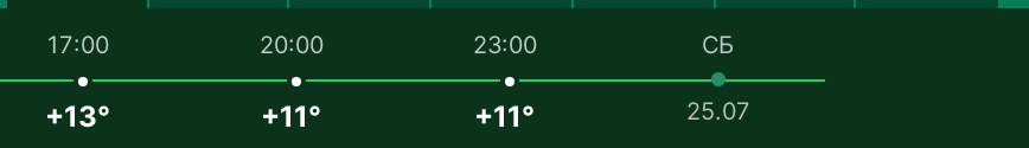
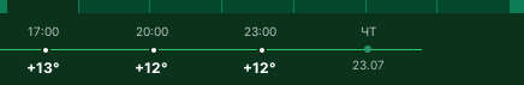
- СБ
+ ЧТ

- +11°
+ +12°

- +11°
+ +12°

- 25.07
+ 23.07
